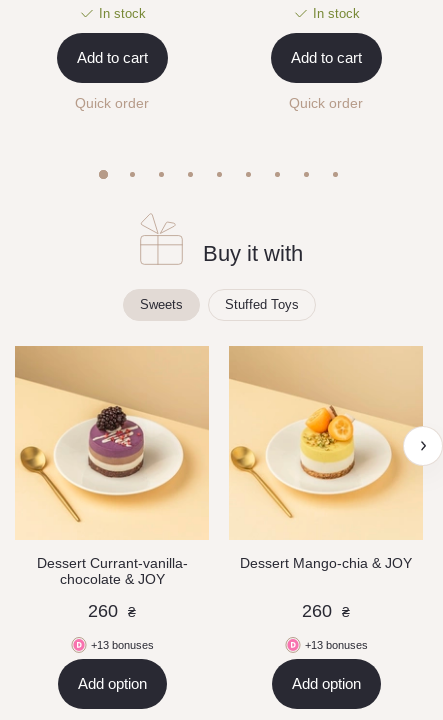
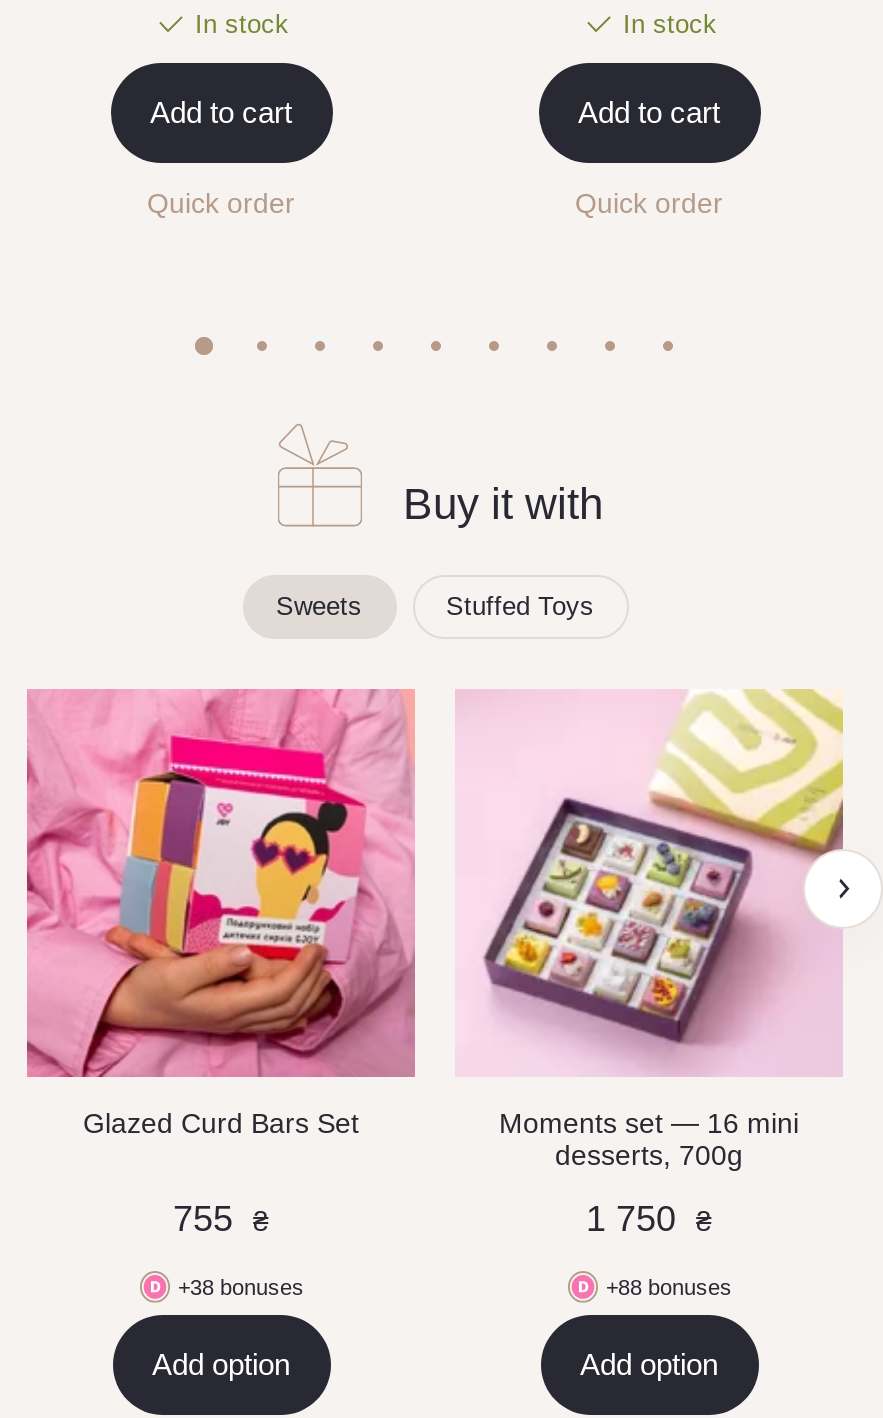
- [image]
- Dessert Currant-vanilla-
- chocolate & JOY
+ [image]
+ Glazed Curd Bars Set

- [image]
- Dessert Mango-chia & JOY
+ [image]
+ Moments set — 16 mini
+ desserts, 700g

- 260 ₴
+ 755 ₴

- 260 ₴
+ 1 750 ₴

- +13 bonuses
+ +38 bonuses

- +13 bonuses
+ +88 bonuses
